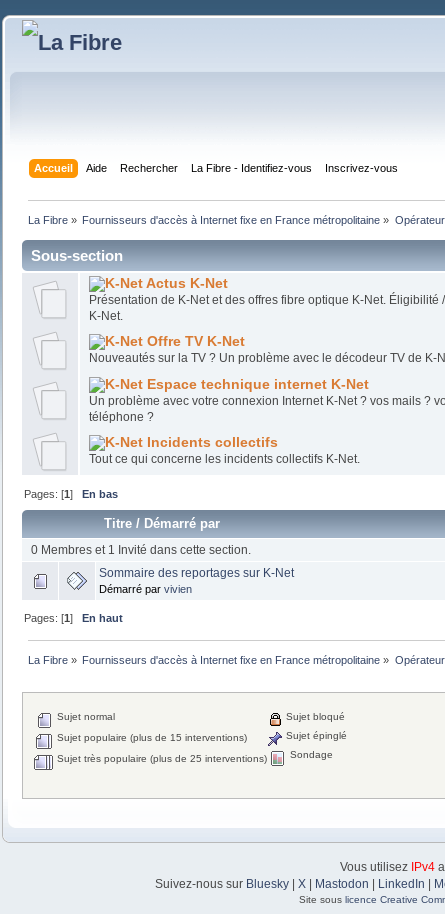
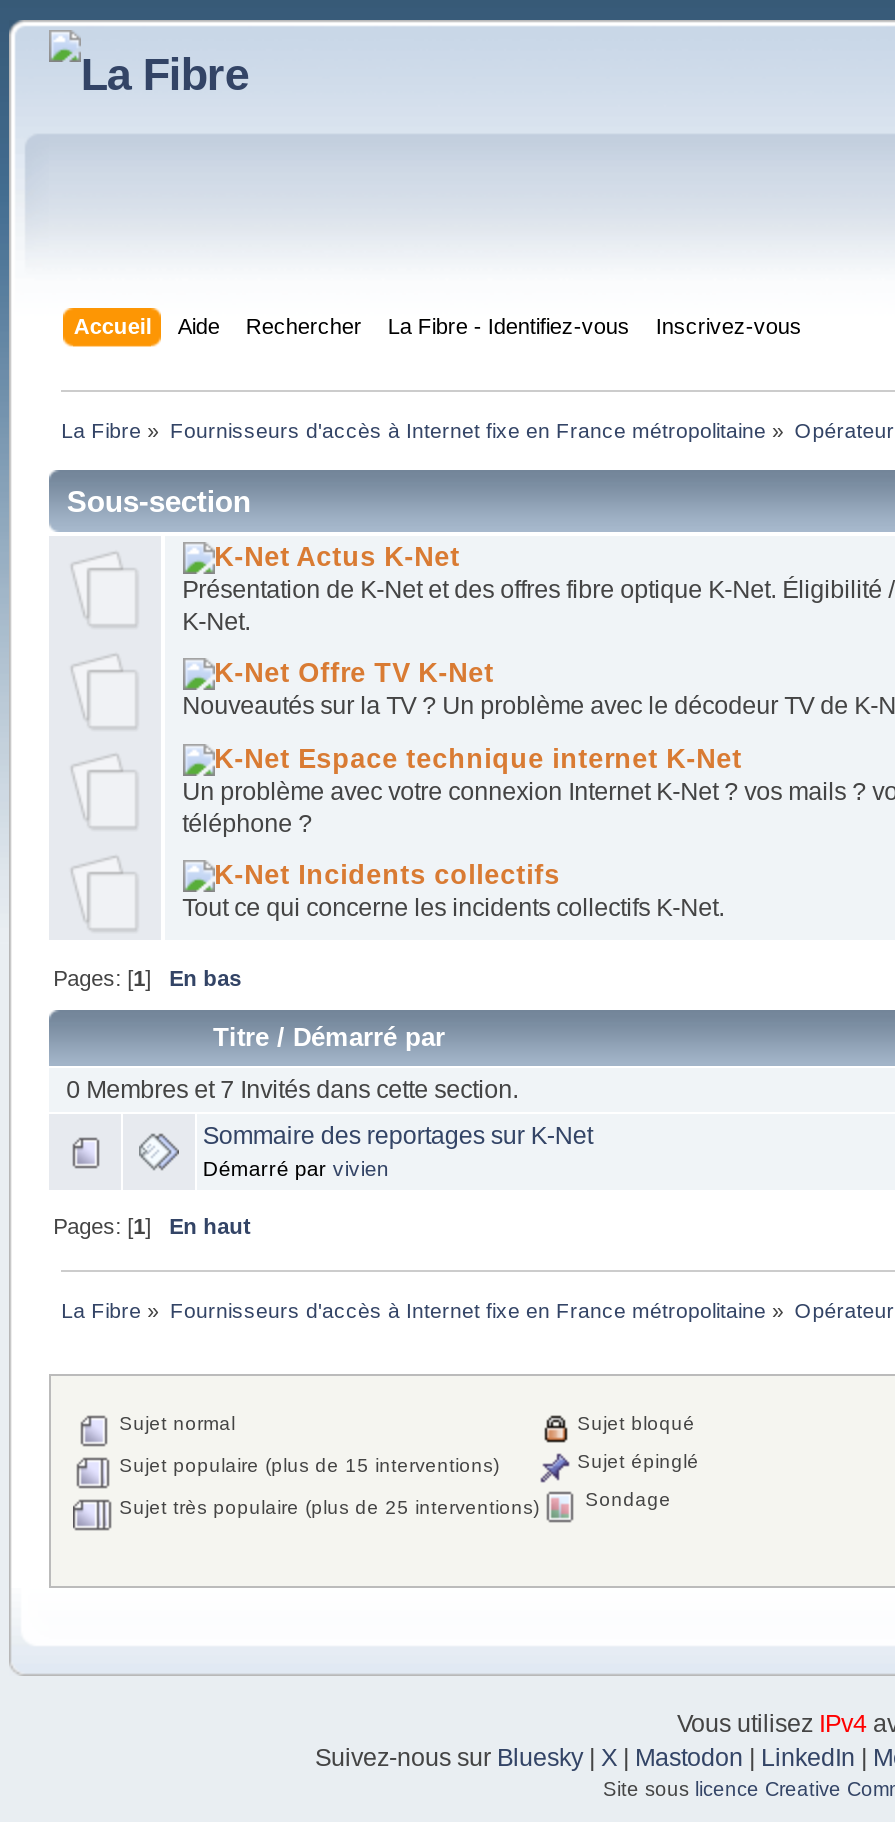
- 0 Membres et 1 Invité dans cette section.
+ 0 Membres et 7 Invités dans cette section.
